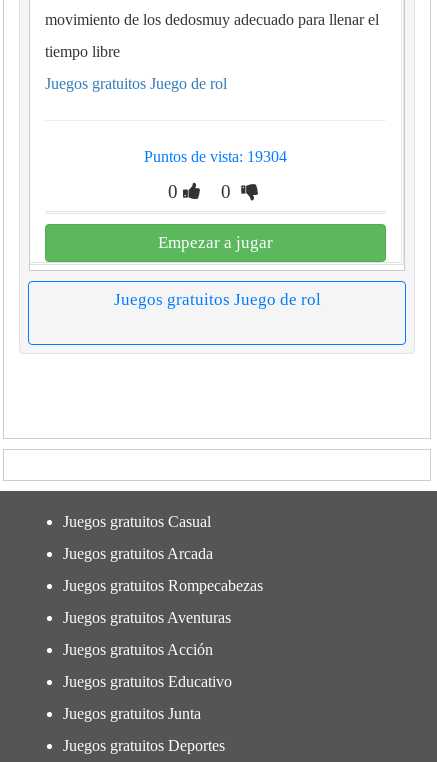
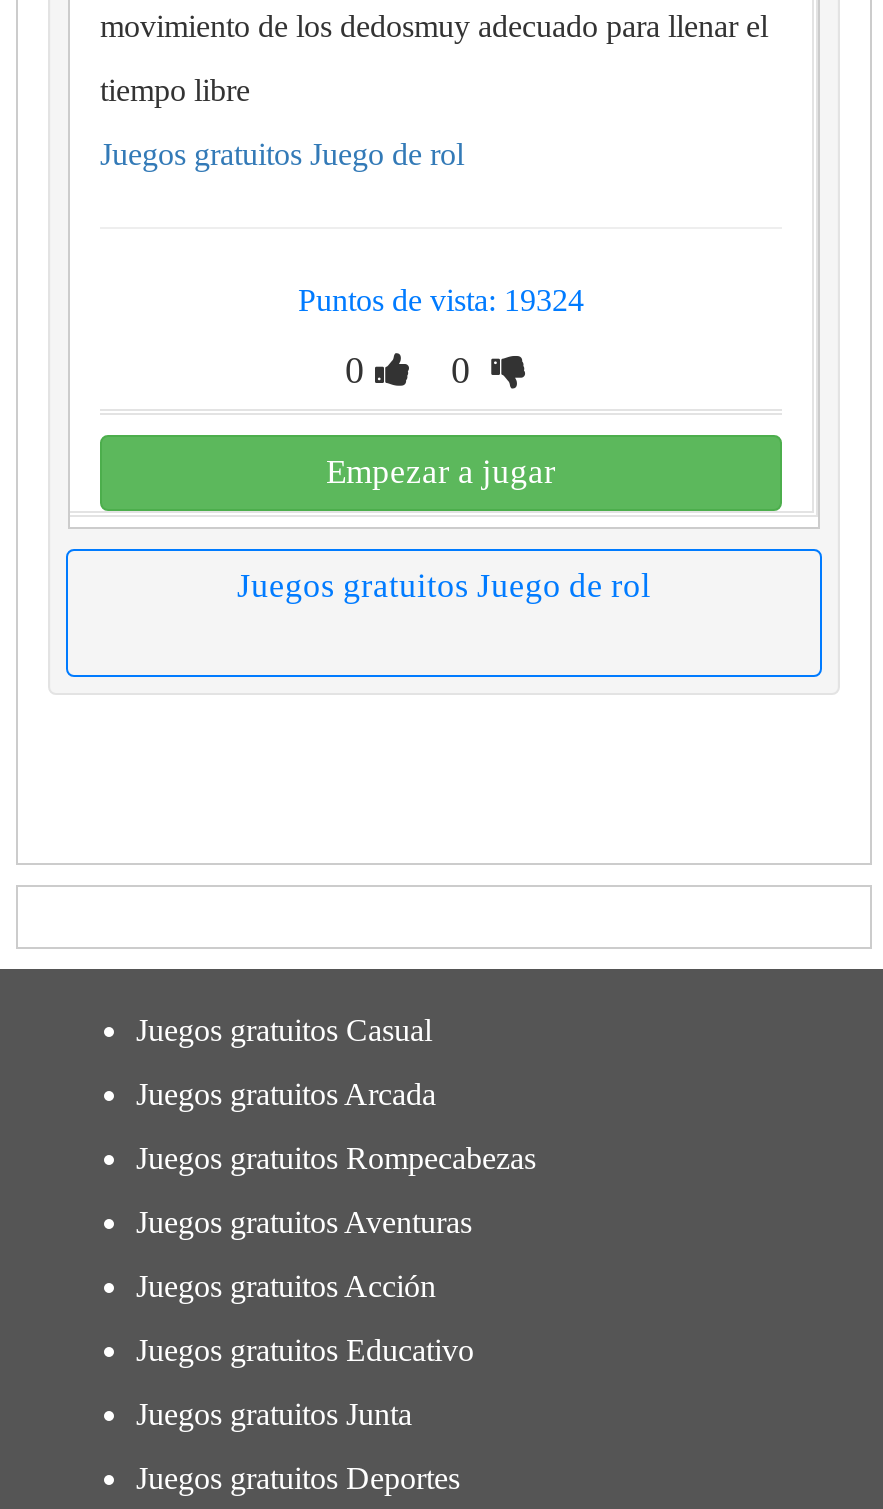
- Puntos de vista: 19304
+ Puntos de vista: 19324
